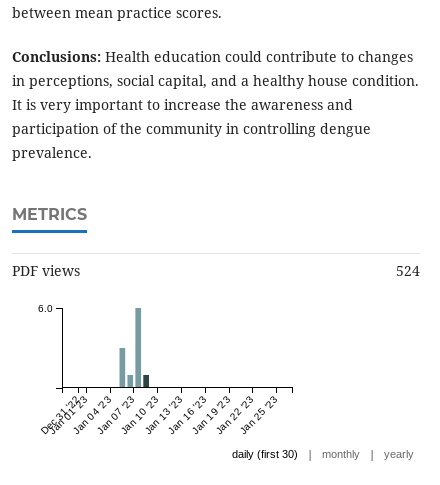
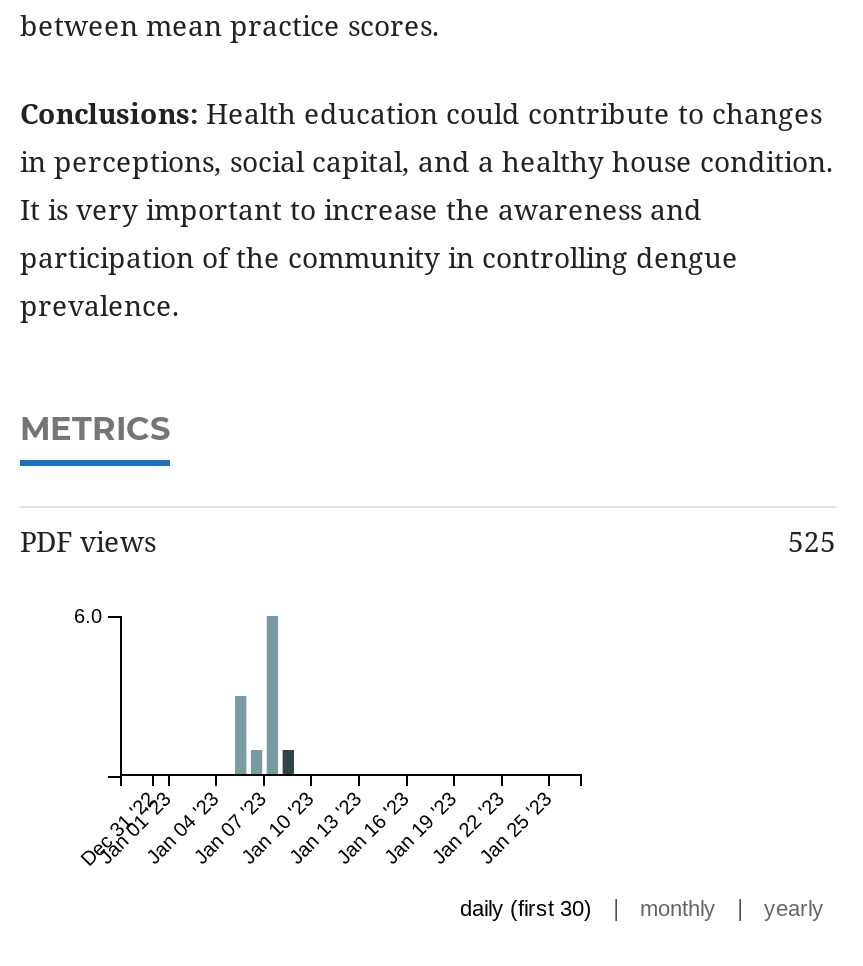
- 524
+ 525
